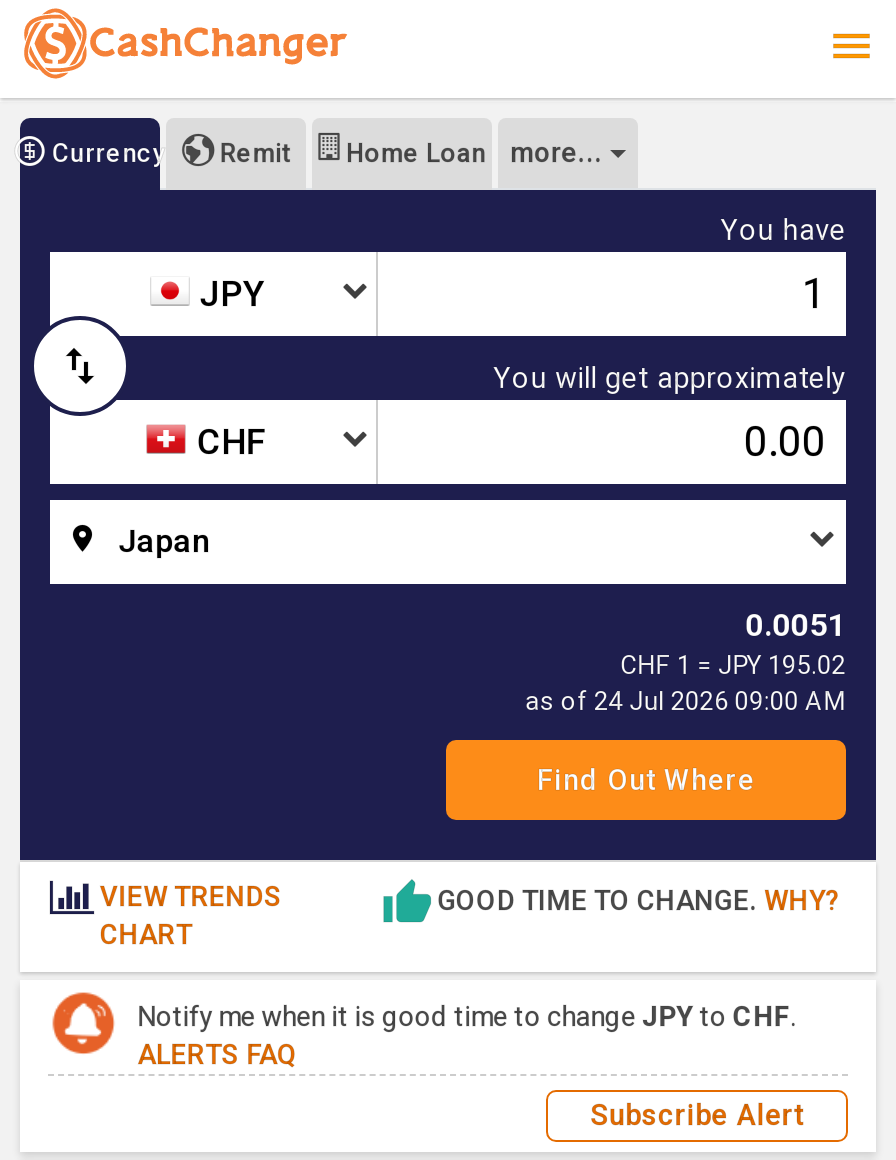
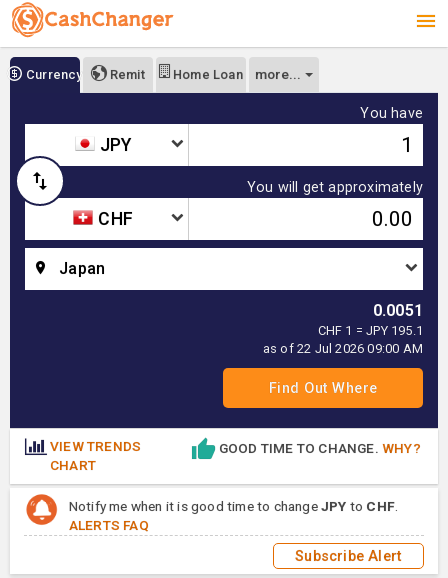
- CHF 1 = JPY 195.02
+ CHF 1 = JPY 195.1

- as of 24 Jul 2026 09:00 AM
+ as of 22 Jul 2026 09:00 AM
